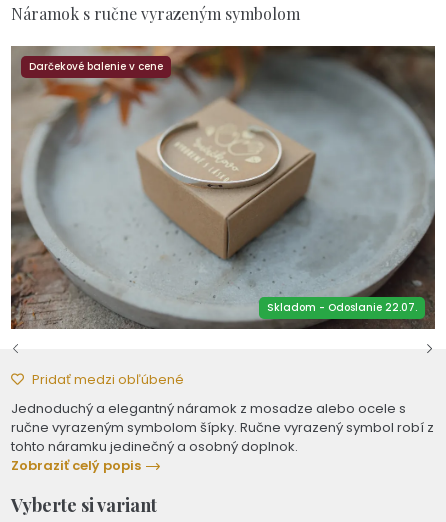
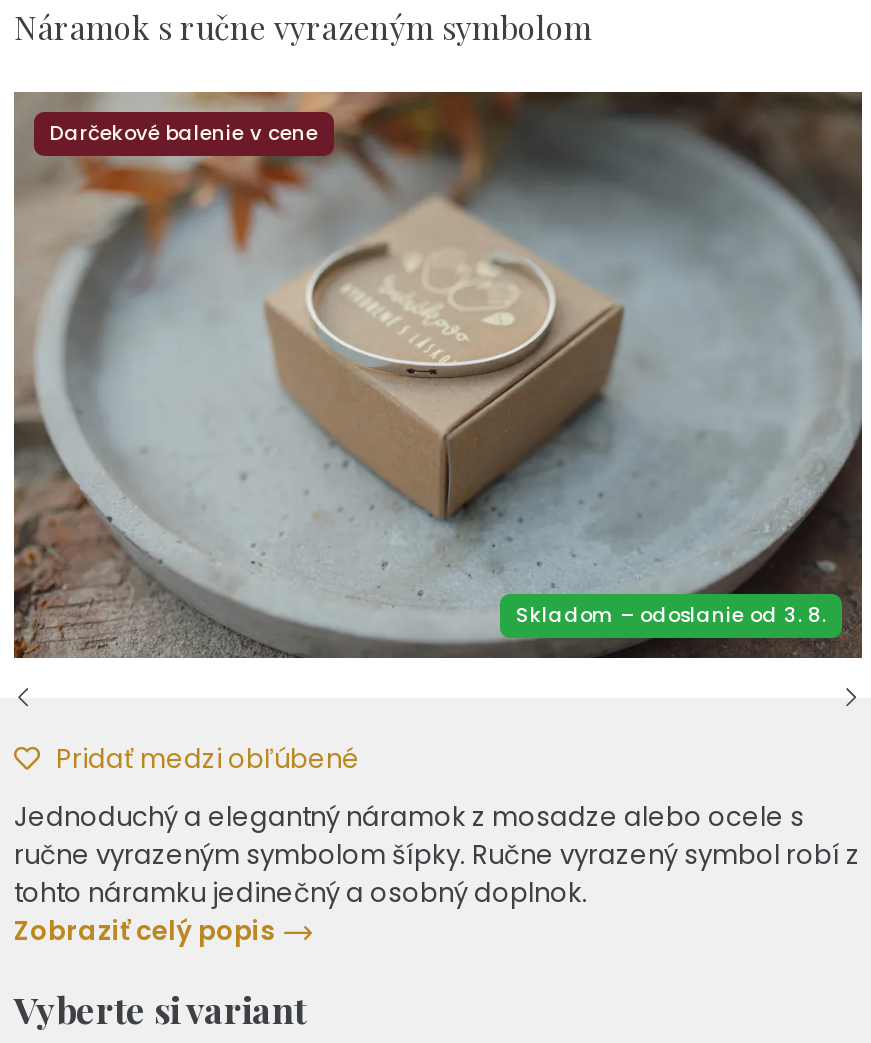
- Skladom - Odoslanie 22.07.
+ Skladom – odoslanie od 3. 8.
